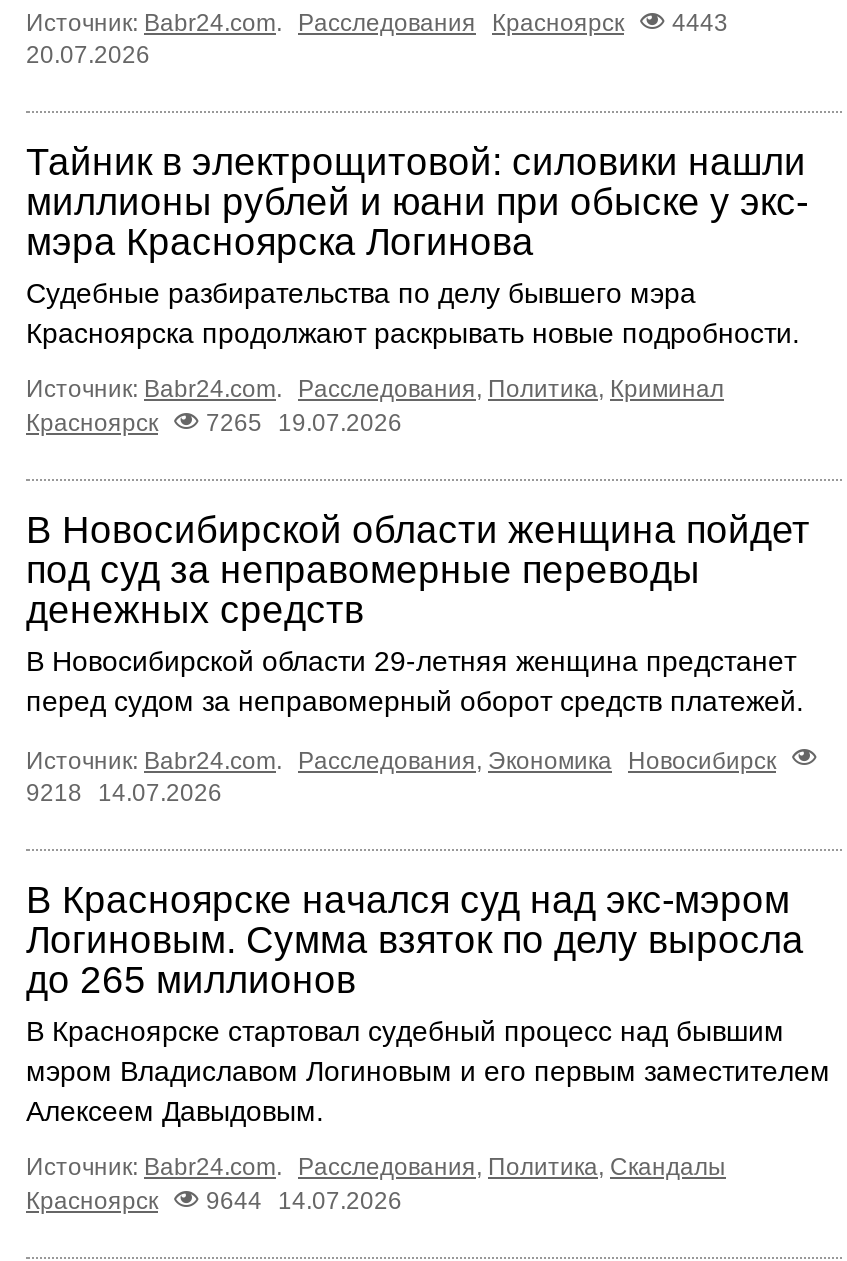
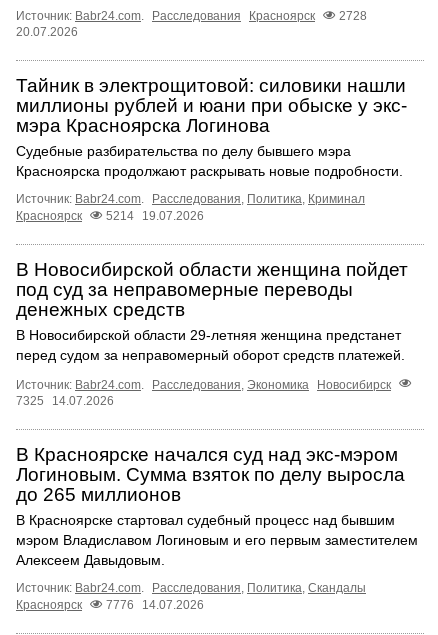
- Источник: Babr24.com. Расследования Красноярск 4443
+ Источник: Babr24.com. Расследования Красноярск 2728

- Красноярск 7265 19.07.2026
+ Красноярск 5214 19.07.2026

- 9218 14.07.2026
+ 7325 14.07.2026

- Красноярск 9644 14.07.2026
+ Красноярск 7776 14.07.2026
